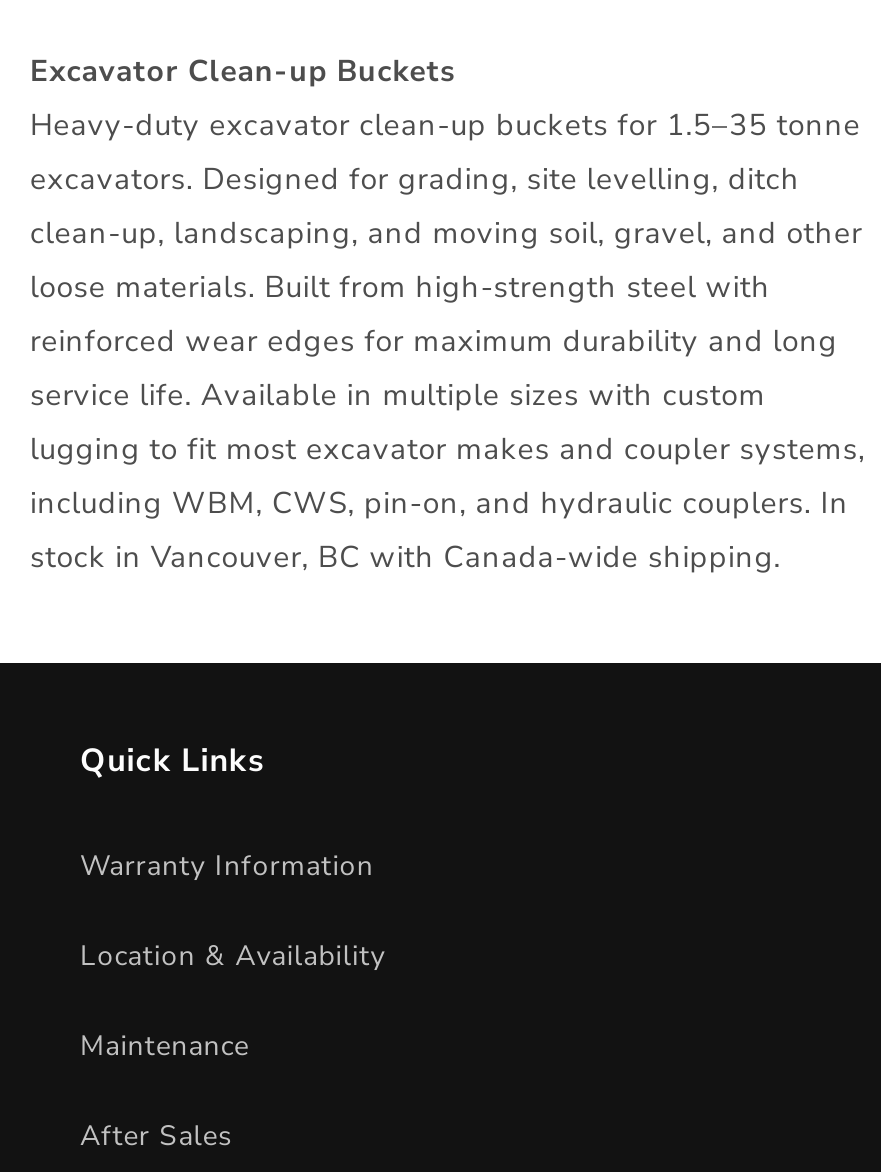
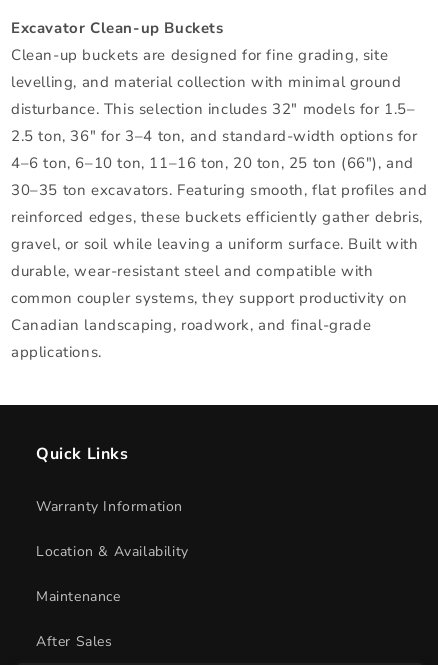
- Heavy-duty excavator clean-up buckets for 1.5–35 tonne
- excavators. Designed for grading, site levelling, ditch
- clean-up, landscaping, and moving soil, gravel, and other
- loose materials. Built from high-strength steel with
- reinforced wear edges for maximum durability and long
- service life. Available in multiple sizes with custom
- lugging to fit most excavator makes and coupler systems,
- including WBM, CWS, pin-on, and hydraulic couplers. In
- stock in Vancouver, BC with Canada-wide shipping.
+ Clean-up buckets are designed for fine grading, site
+ levelling, and material collection with minimal ground
+ disturbance. This selection includes 32" models for 1.5–
+ 2.5 ton, 36" for 3–4 ton, and standard-width options for
+ 4–6 ton, 6–10 ton, 11–16 ton, 20 ton, 25 ton (66"), and
+ 30–35 ton excavators. Featuring smooth, flat profiles and
+ reinforced edges, these buckets efficiently gather debris,
+ gravel, or soil while leaving a uniform surface. Built with
+ durable, wear-resistant steel and compatible with
+ common coupler systems, they support productivity on
+ Canadian landscaping, roadwork, and final-grade
+ applications.
